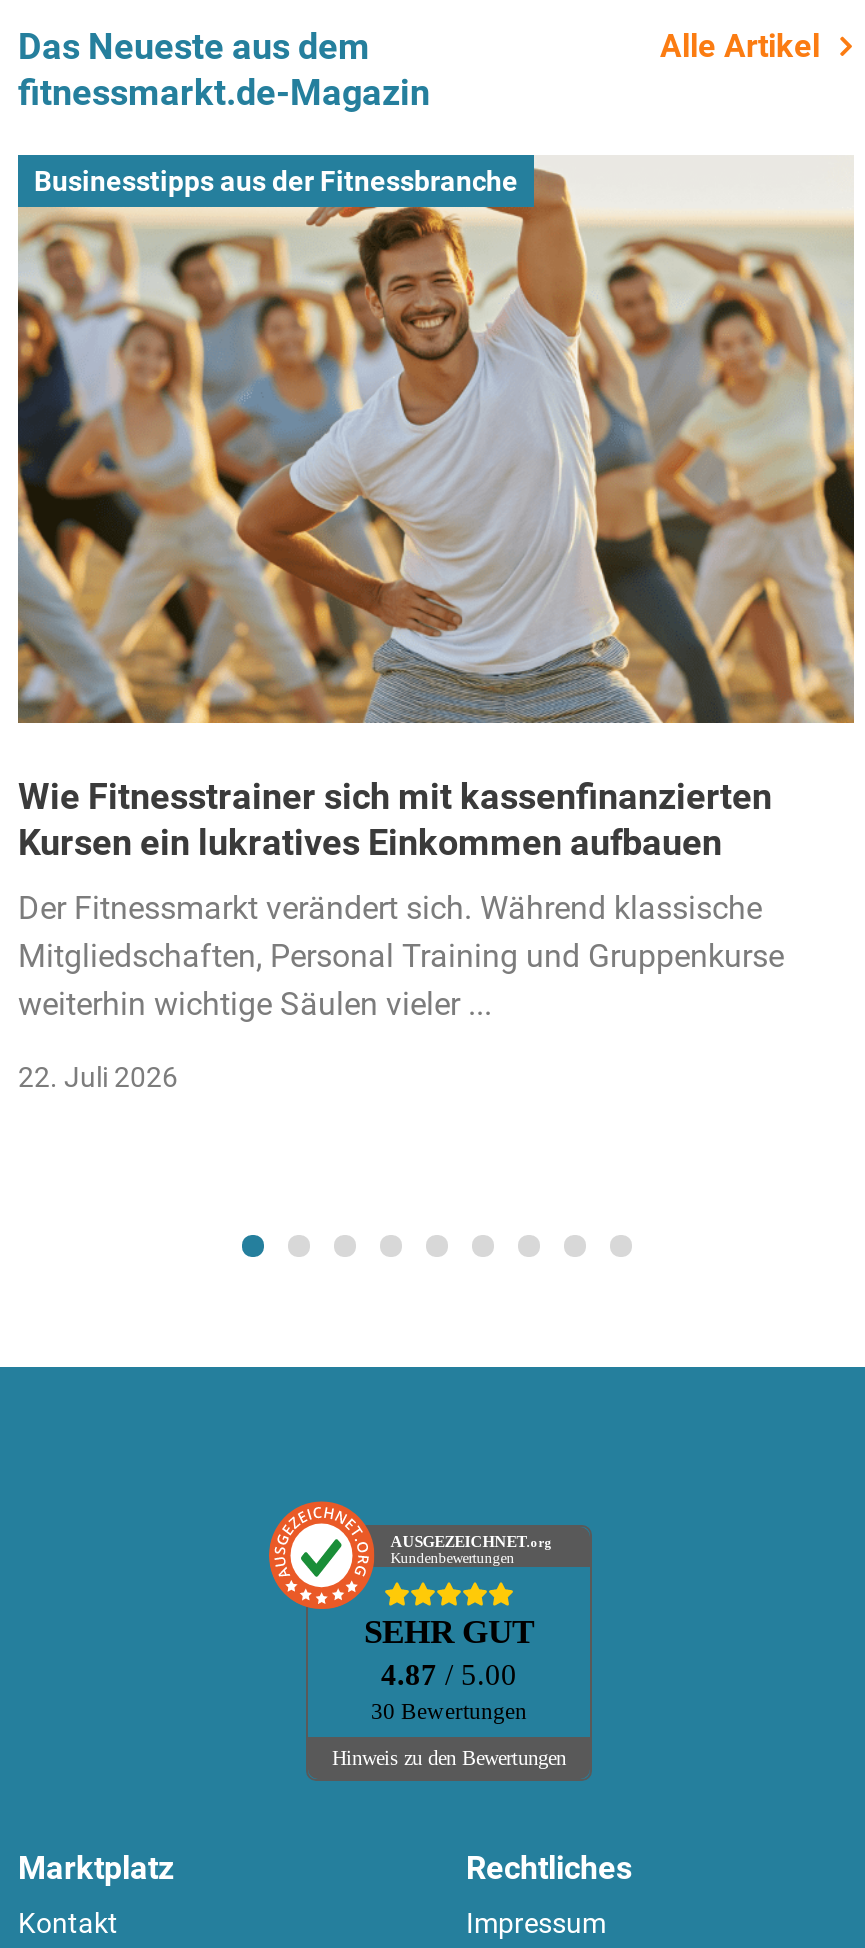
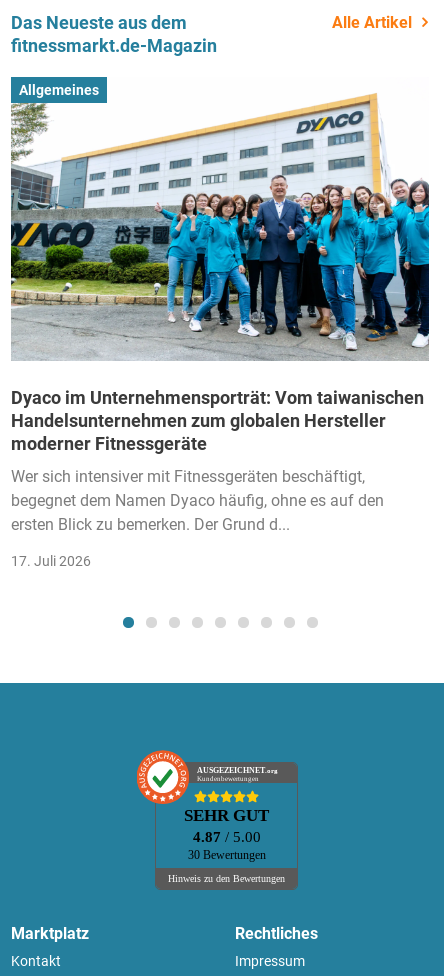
- [image]
- Businesstipps aus der Fitnessbranche
+ [image]
+ Allgemeines

- Wie Fitnesstrainer sich mit kassenfinanzierten
- Kursen ein lukratives Einkommen aufbauen
+ Dyaco im Unternehmensporträt: Vom taiwanischen
+ Handelsunternehmen zum globalen Hersteller
+ moderner Fitnessgeräte

- Der Fitnessmarkt verändert sich. Während klassische
- Mitgliedschaften, Personal Training und Gruppenkurse
- weiterhin wichtige Säulen vieler ...
+ Wer sich intensiver mit Fitnessgeräten beschäftigt,
+ begegnet dem Namen Dyaco häufig, ohne es auf den
+ ersten Blick zu bemerken. Der Grund d...

- 22. Juli 2026
+ 17. Juli 2026
